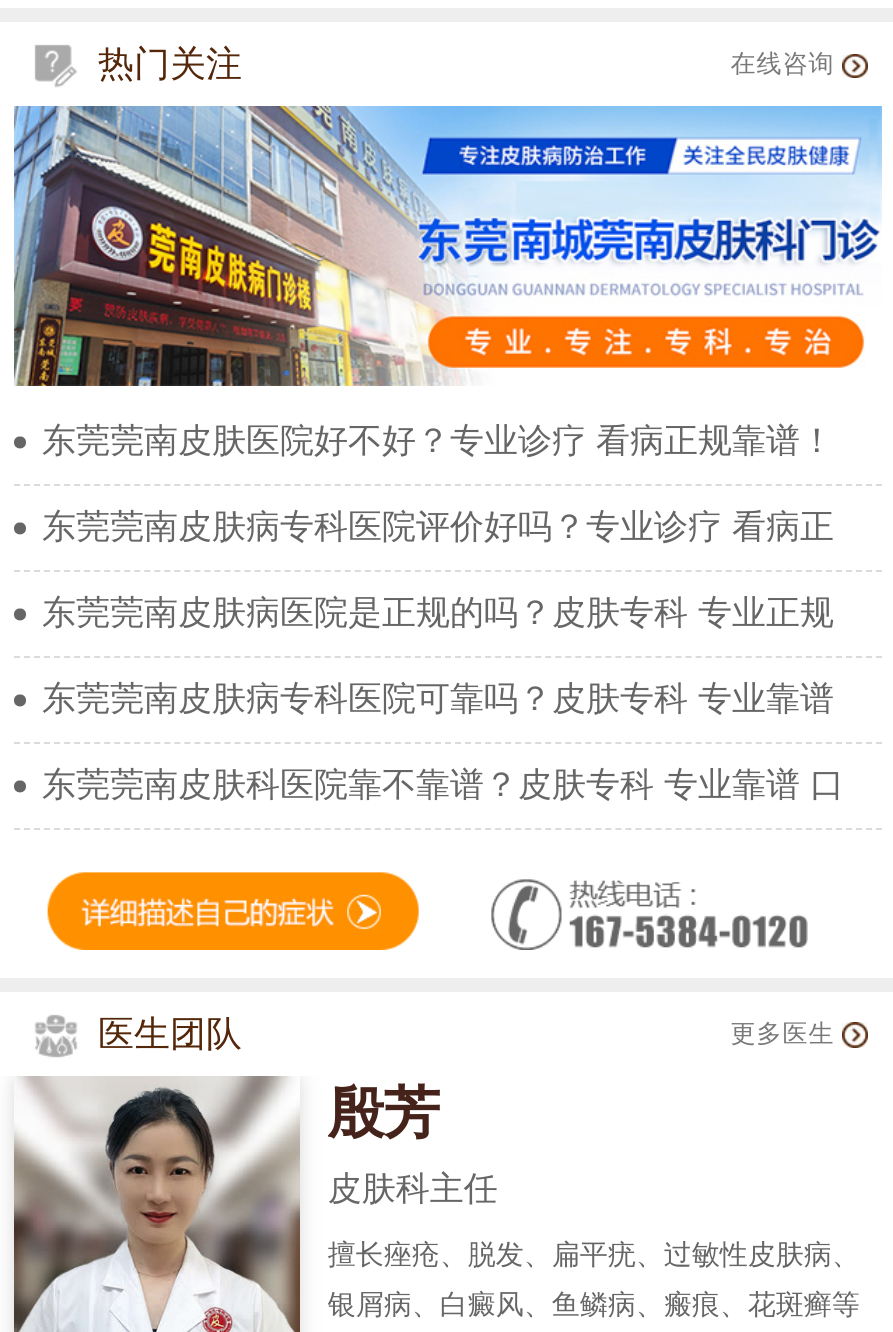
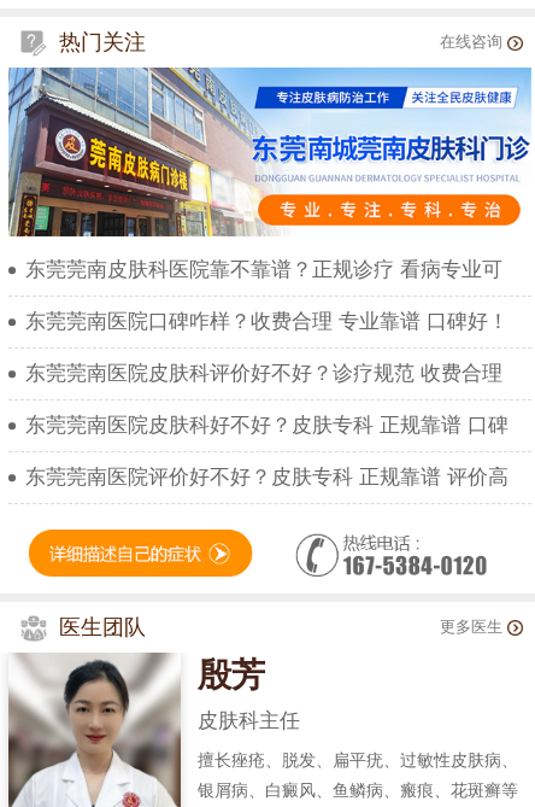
- 东莞莞南皮肤医院好不好？专业诊疗 看病正规靠谱！
+ 东莞莞南皮肤科医院靠不靠谱？正规诊疗 看病专业可

- 东莞莞南皮肤病专科医院评价好吗？专业诊疗 看病正
+ 东莞莞南医院口碑咋样？收费合理 专业靠谱 口碑好！

- 东莞莞南皮肤病医院是正规的吗？皮肤专科 专业正规
+ 东莞莞南医院皮肤科评价好不好？诊疗规范 收费合理

- 东莞莞南皮肤病专科医院可靠吗？皮肤专科 专业靠谱
+ 东莞莞南医院皮肤科好不好？皮肤专科 正规靠谱 口碑

- 东莞莞南皮肤科医院靠不靠谱？皮肤专科 专业靠谱 口
+ 东莞莞南医院评价好不好？皮肤专科 正规靠谱 评价高
